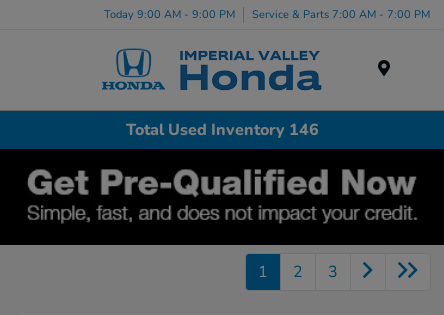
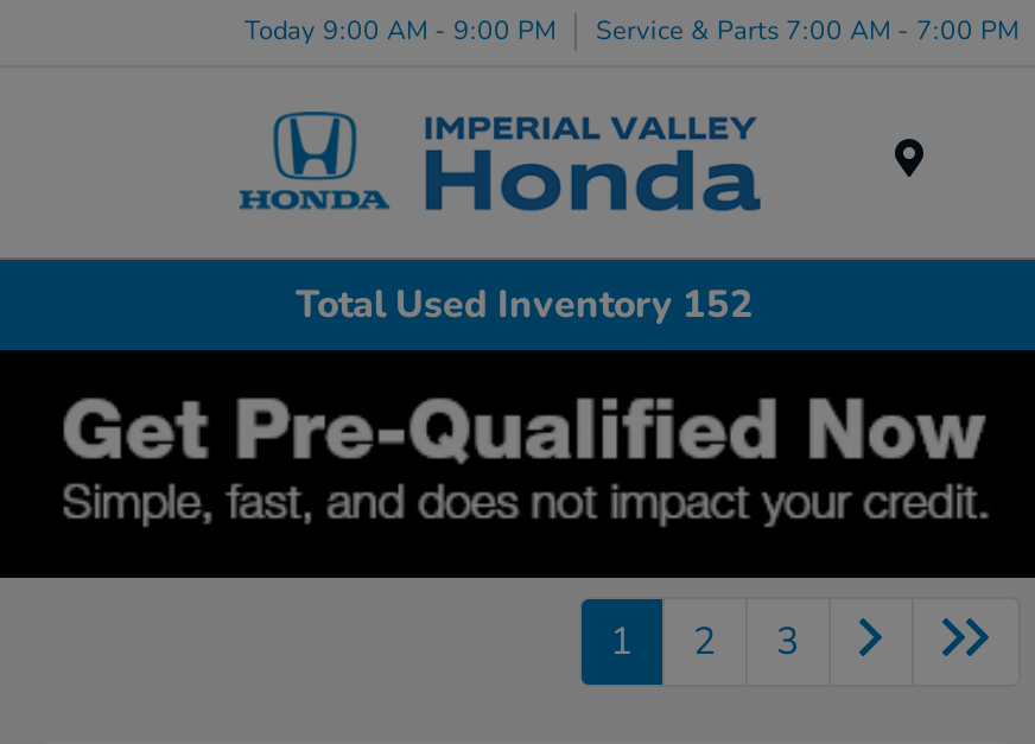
- Total Used Inventory 146
+ Total Used Inventory 152
